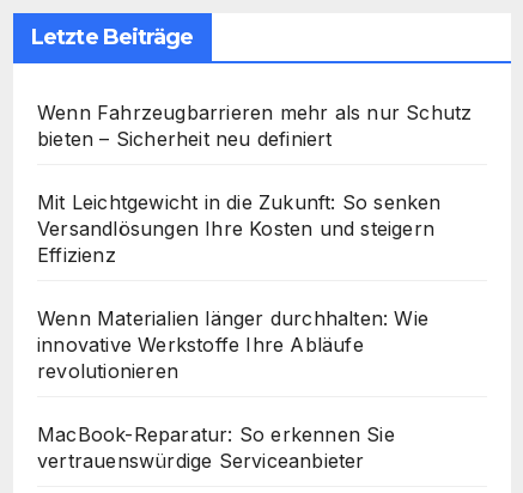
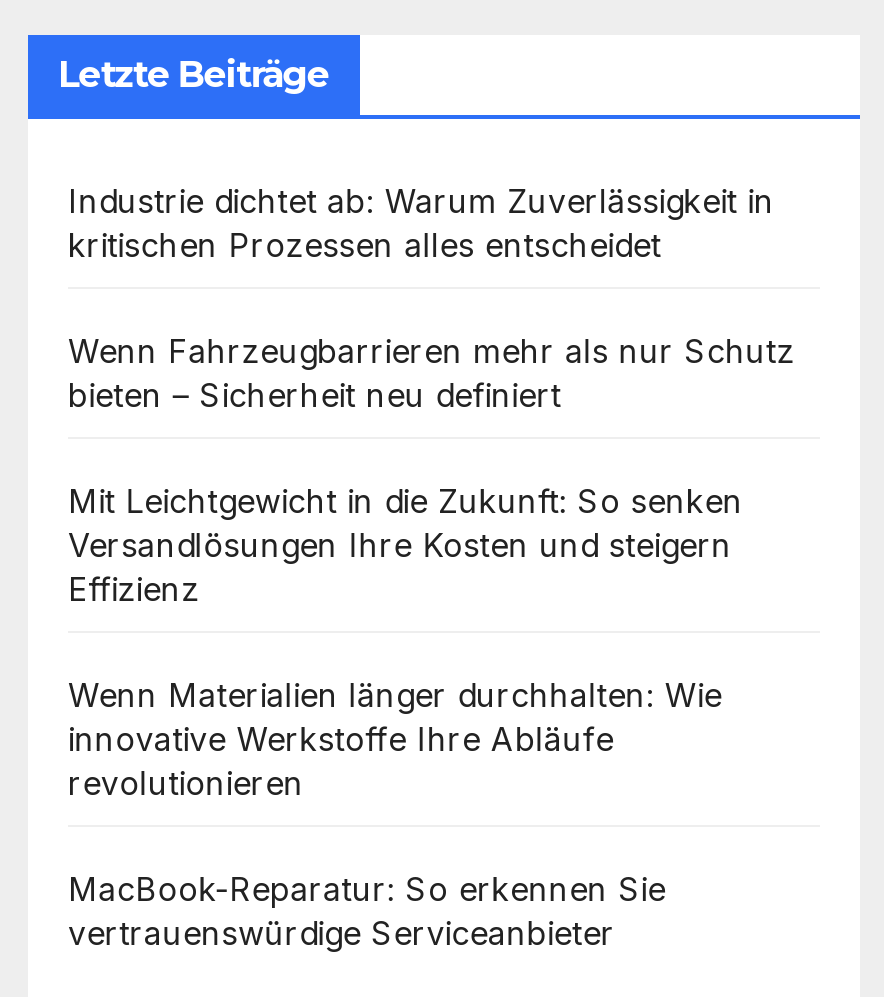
+ Industrie dichtet ab: Warum Zuverlässigkeit in
+ kritischen Prozessen alles entscheidet
